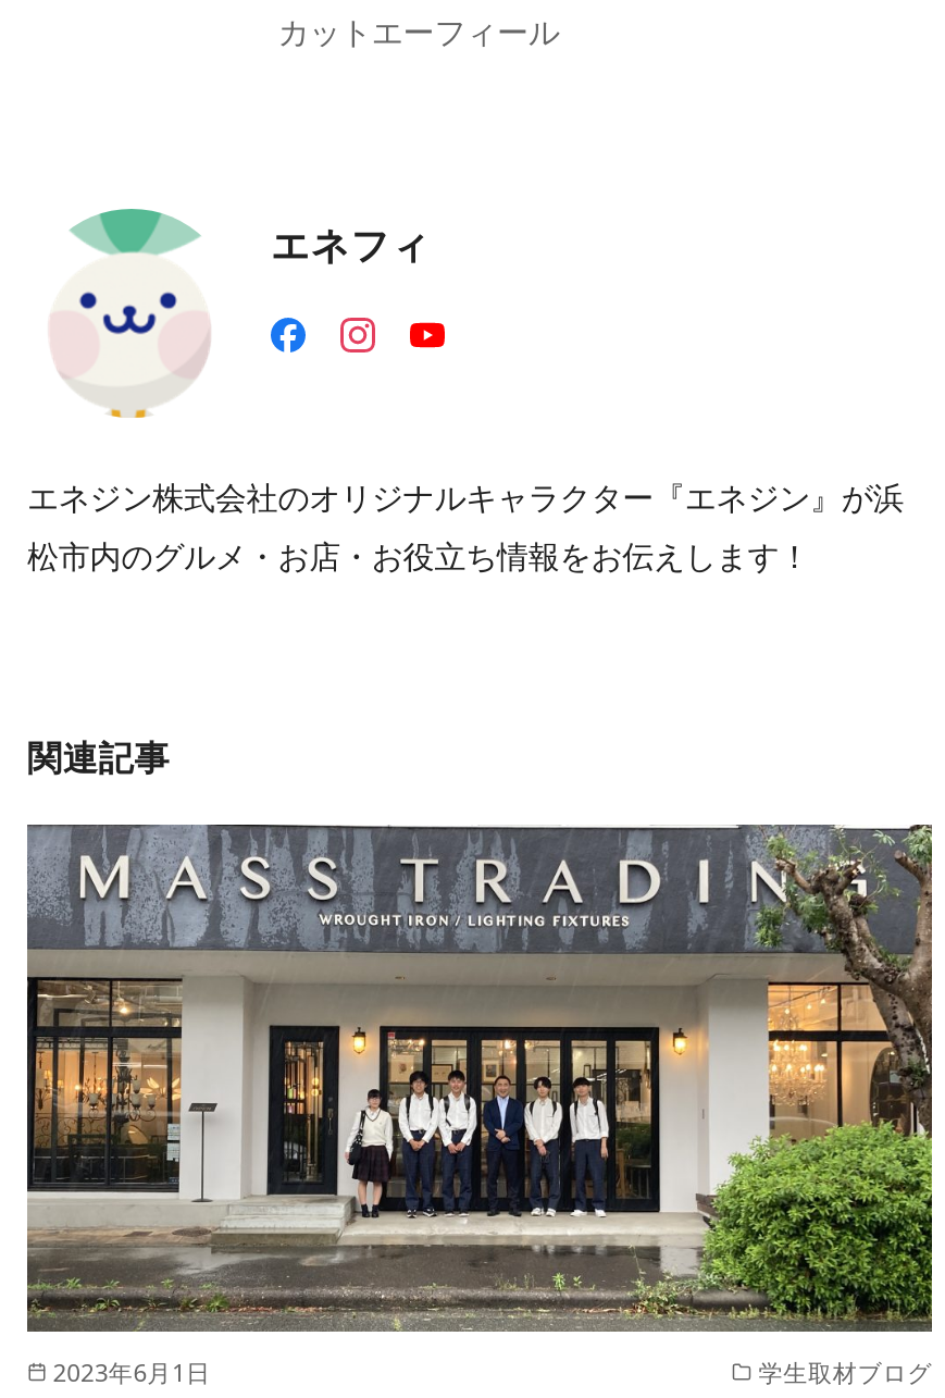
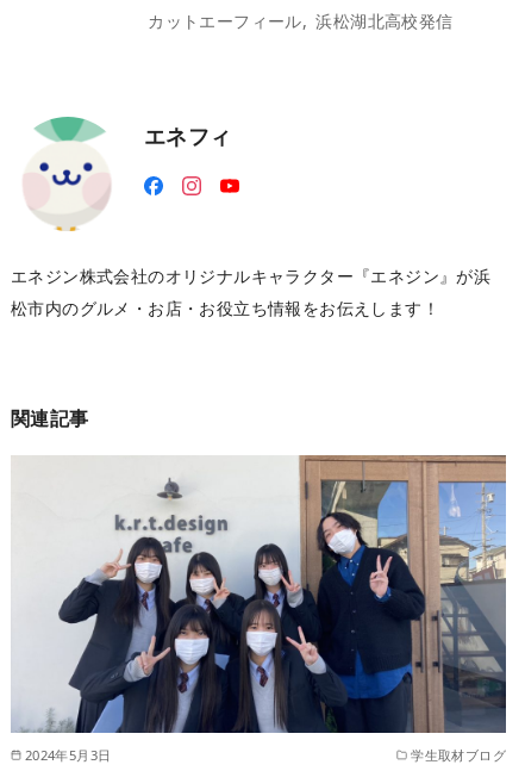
+ 浜松湖北高校発信

- [image]
- 2023年6月1日
+ [image]
+ 2024年5月3日
